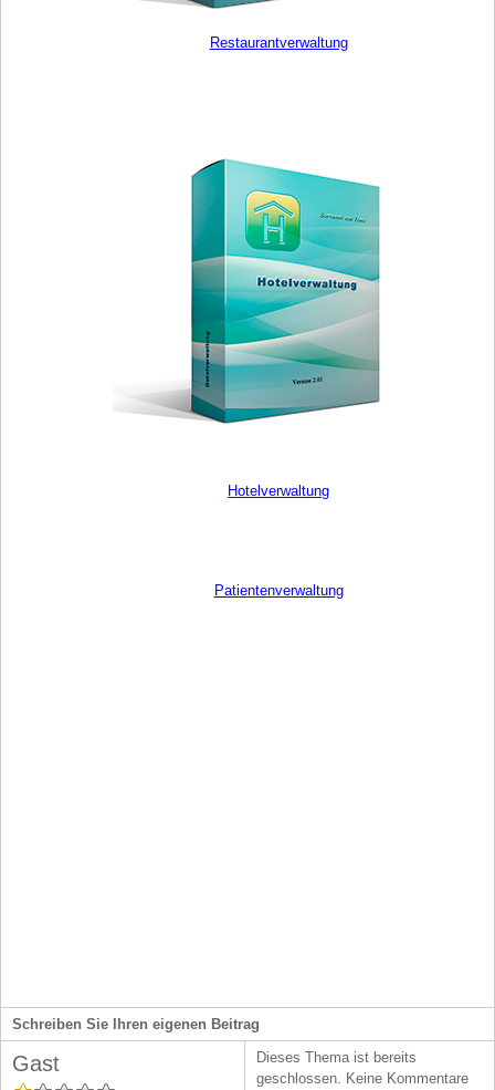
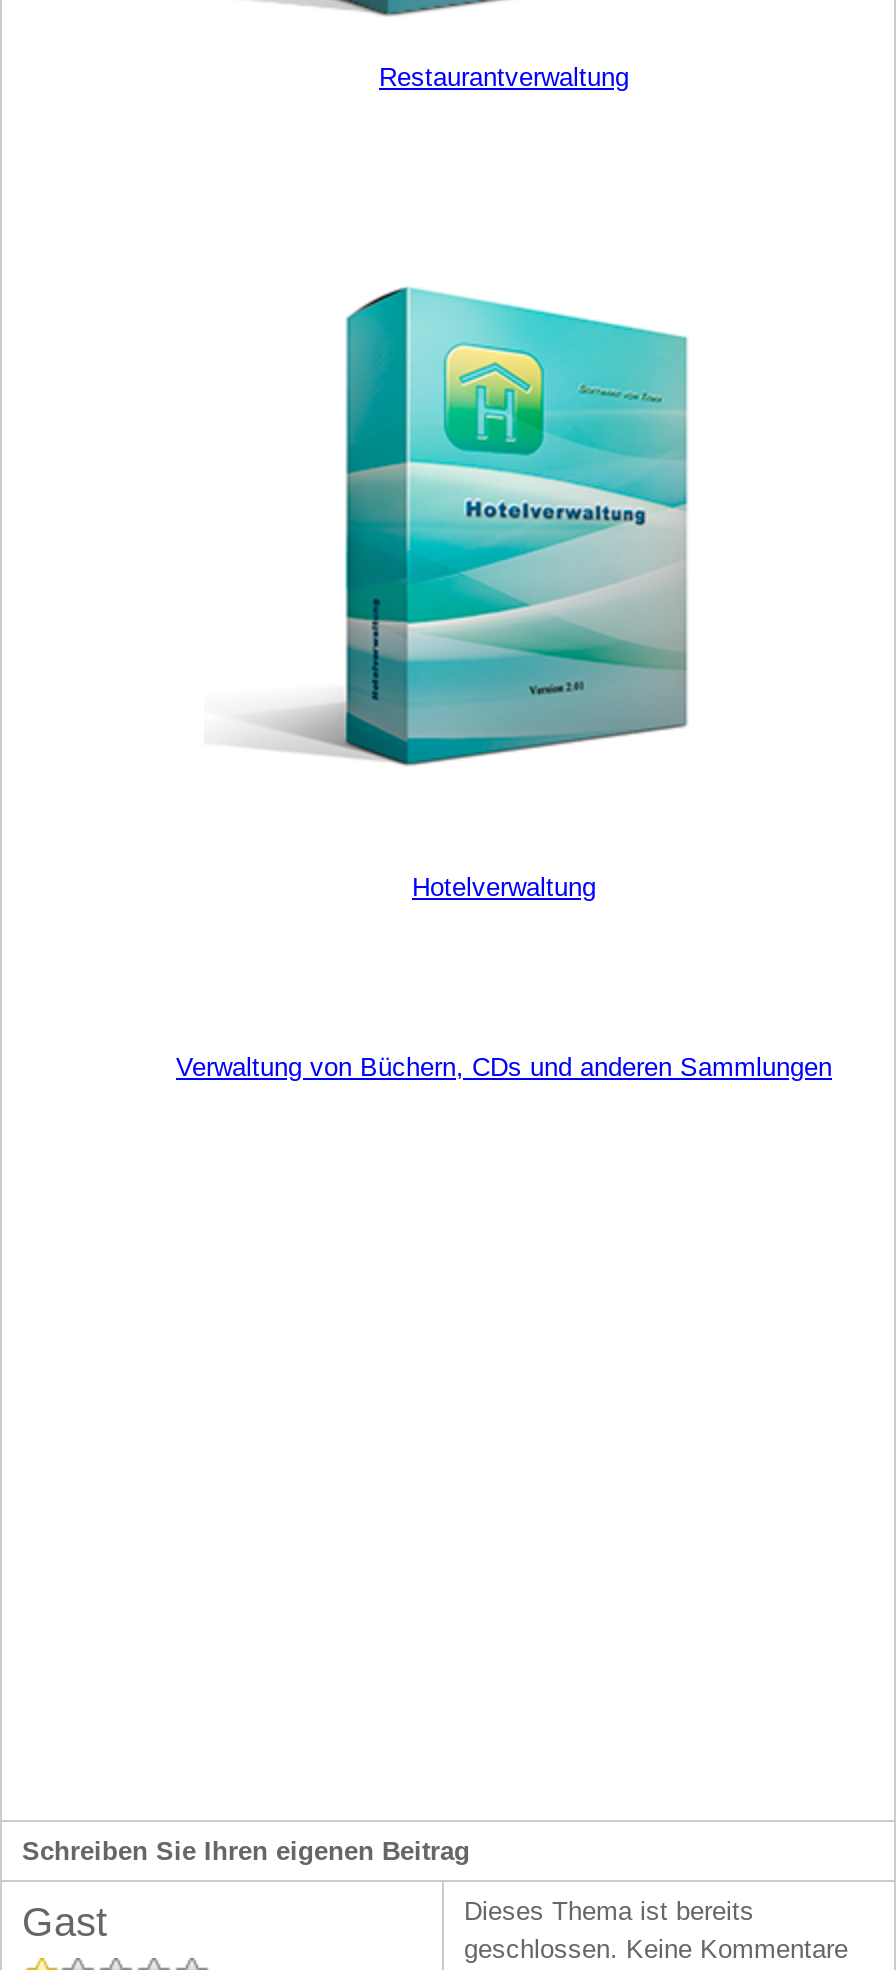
- Patientenverwaltung
+ Verwaltung von Büchern, CDs und anderen Sammlungen
